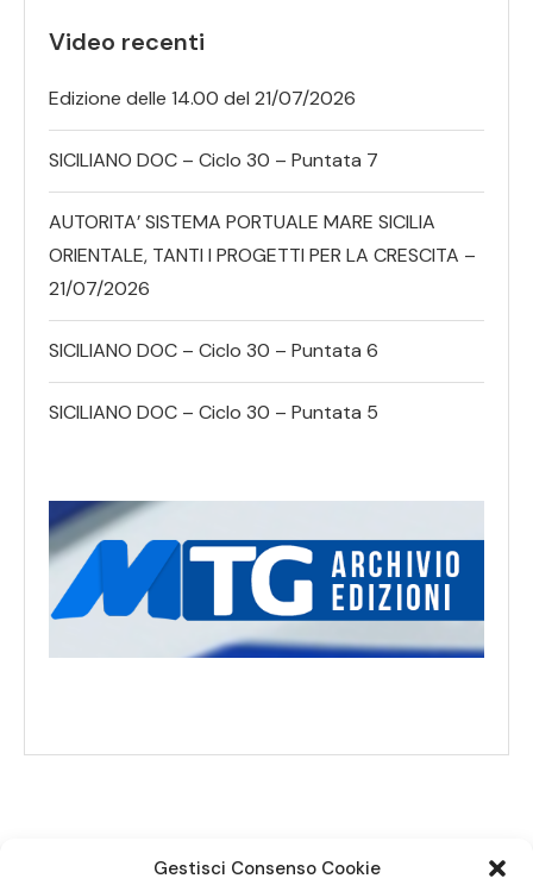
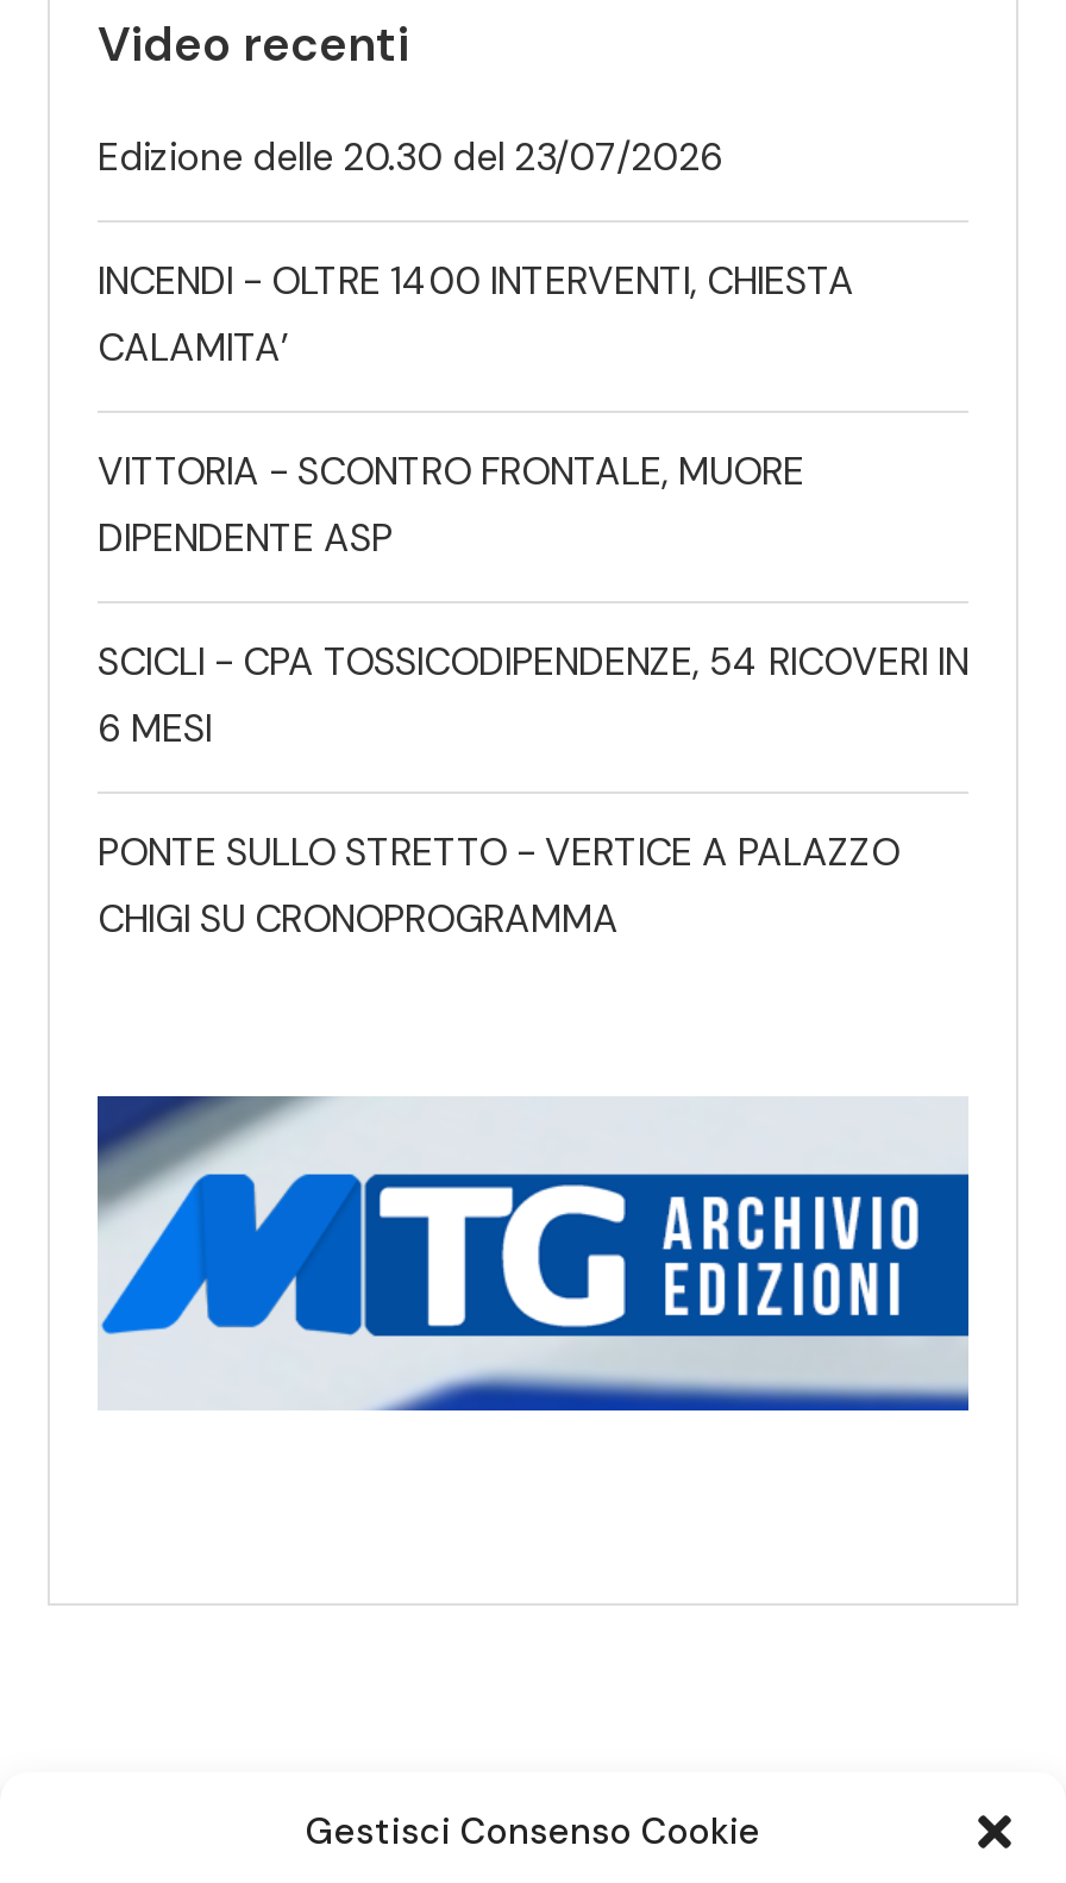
- Edizione delle 14.00 del 21/07/2026
+ Edizione delle 20.30 del 23/07/2026

- SICILIANO DOC – Ciclo 30 – Puntata 7
+ INCENDI - OLTRE 1400 INTERVENTI, CHIESTA
+ CALAMITA’

- AUTORITA’ SISTEMA PORTUALE MARE SICILIA
- ORIENTALE, TANTI I PROGETTI PER LA CRESCITA –
- 21/07/2026
+ VITTORIA - SCONTRO FRONTALE, MUORE
+ DIPENDENTE ASP

- SICILIANO DOC – Ciclo 30 – Puntata 6
+ SCICLI - CPA TOSSICODIPENDENZE, 54 RICOVERI IN
+ 6 MESI

- SICILIANO DOC – Ciclo 30 – Puntata 5
+ PONTE SULLO STRETTO - VERTICE A PALAZZO
+ CHIGI SU CRONOPROGRAMMA
